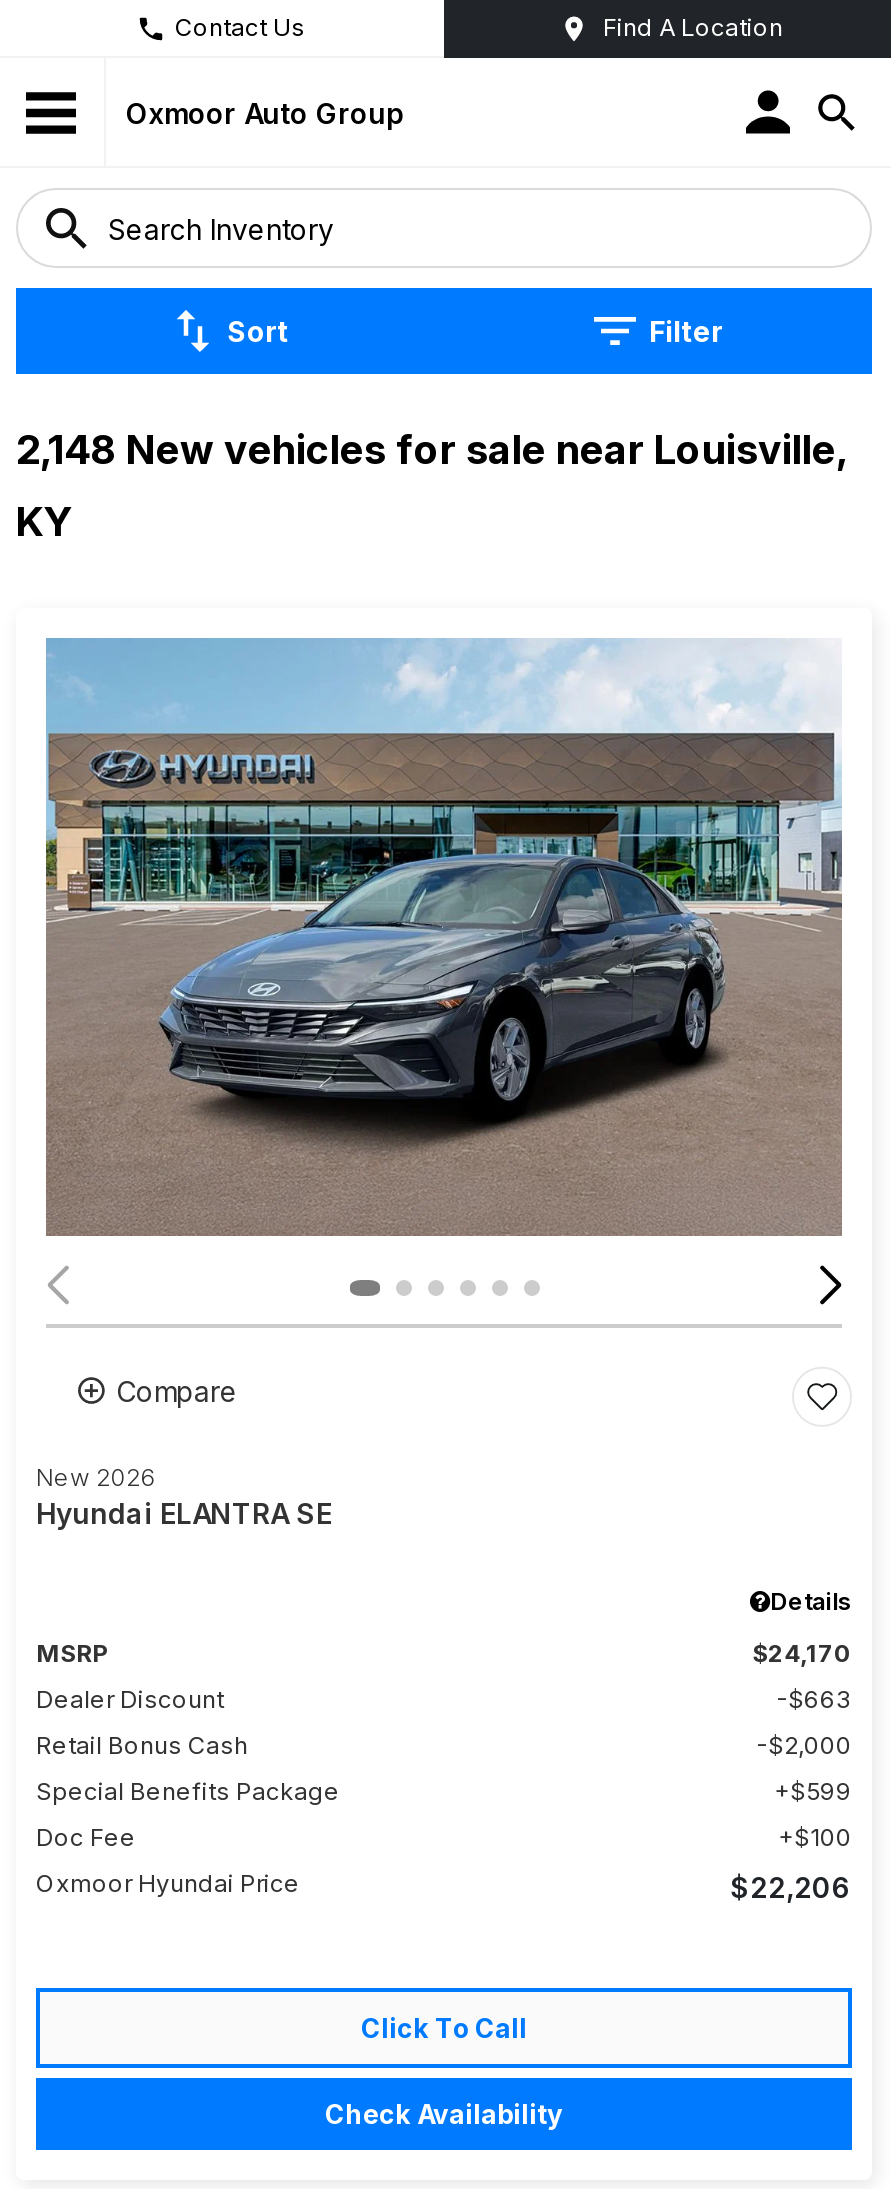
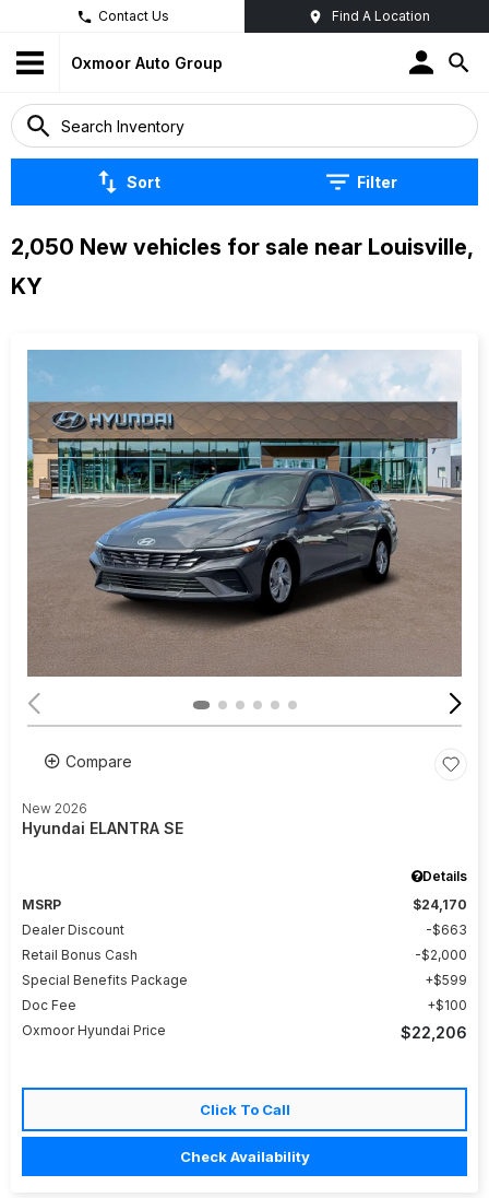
- 2,148 New vehicles for sale near Louisville,
+ 2,050 New vehicles for sale near Louisville,
